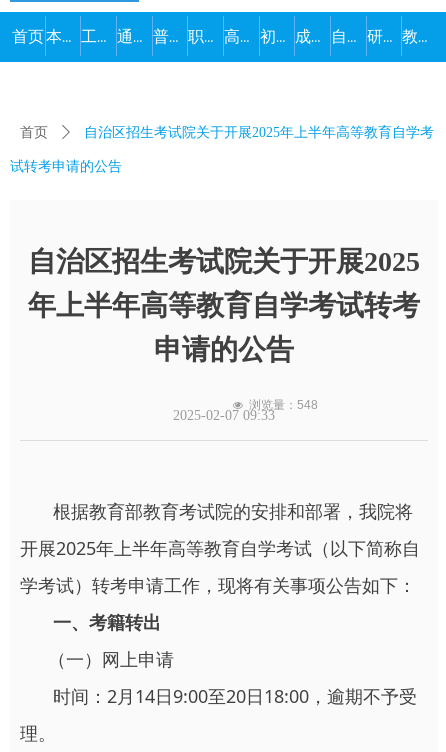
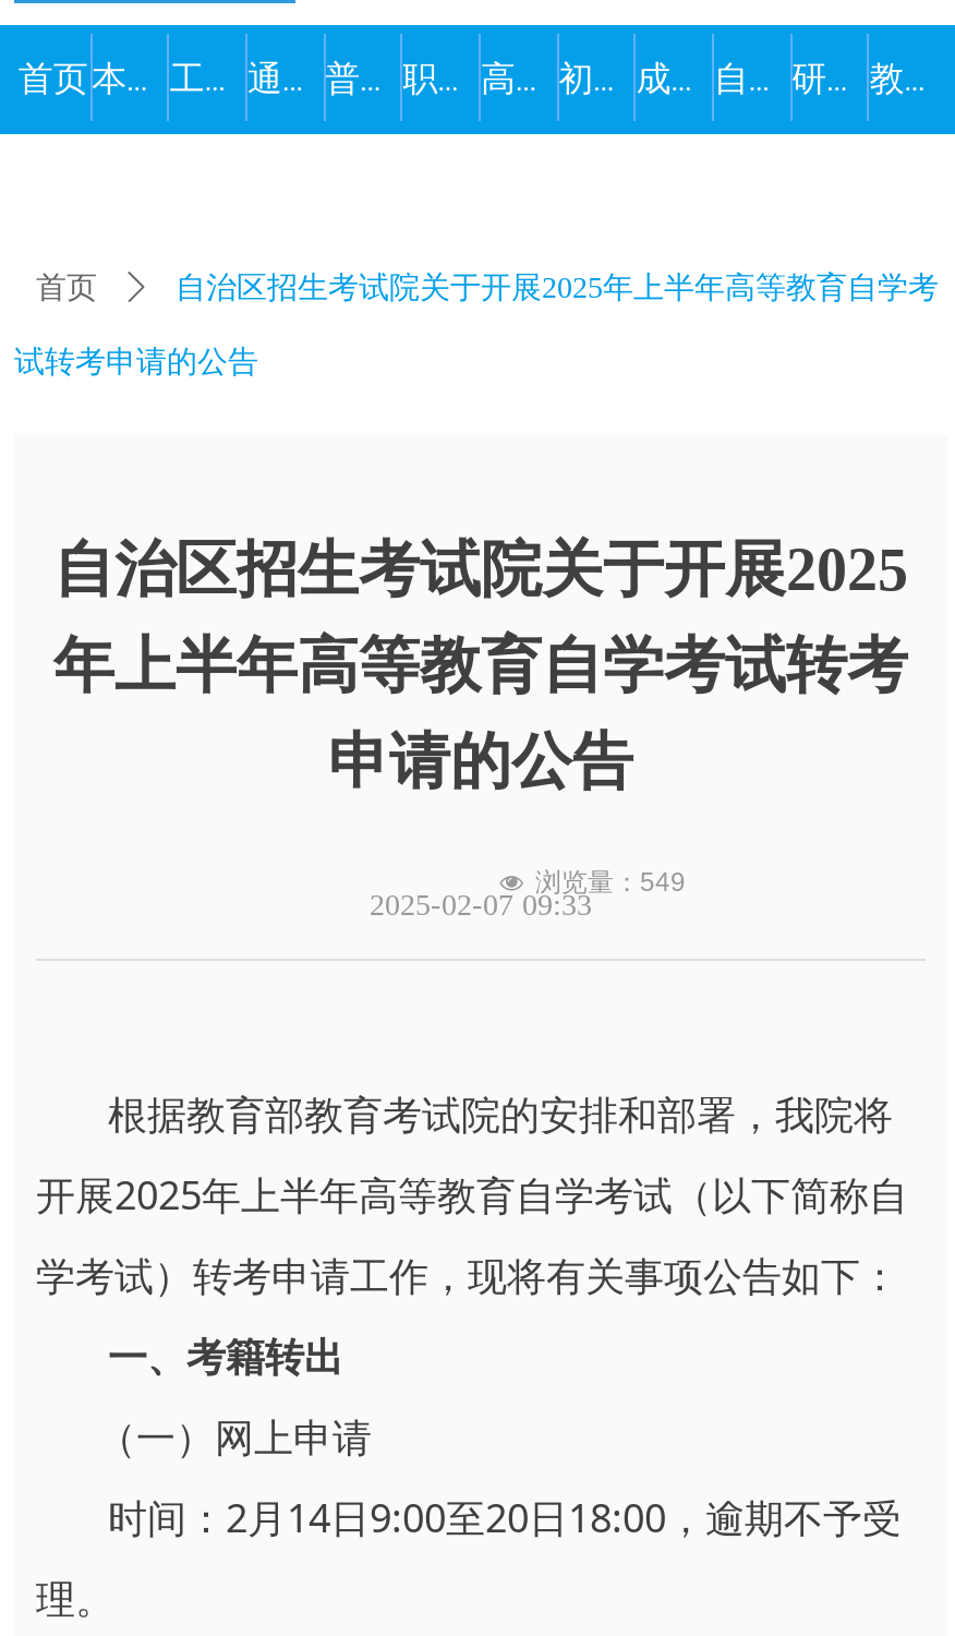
- 넶 浏览量：548
+ 넶 浏览量：549
